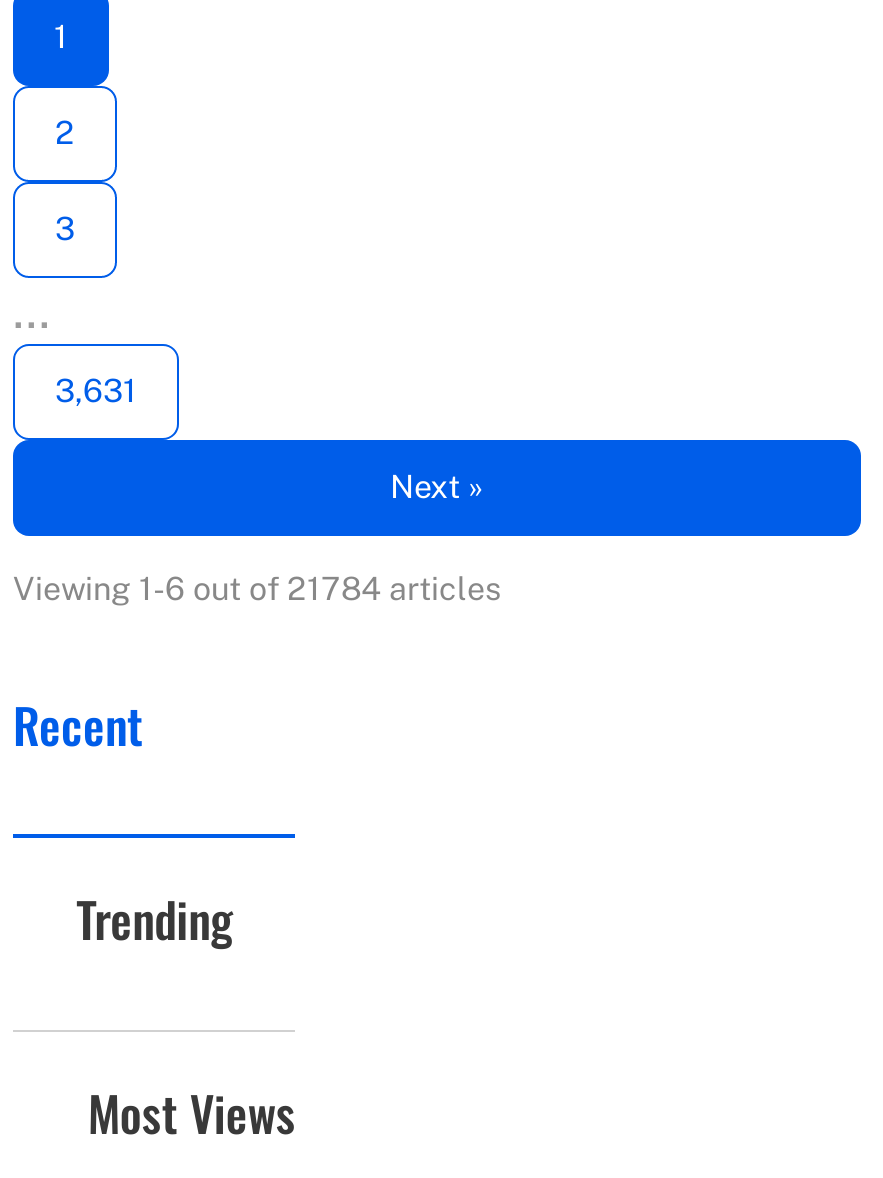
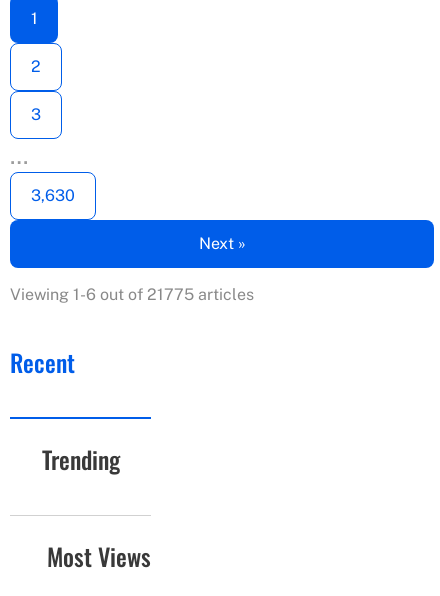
- 3,631
+ 3,630

- Viewing 1-6 out of 21784 articles
+ Viewing 1-6 out of 21775 articles
